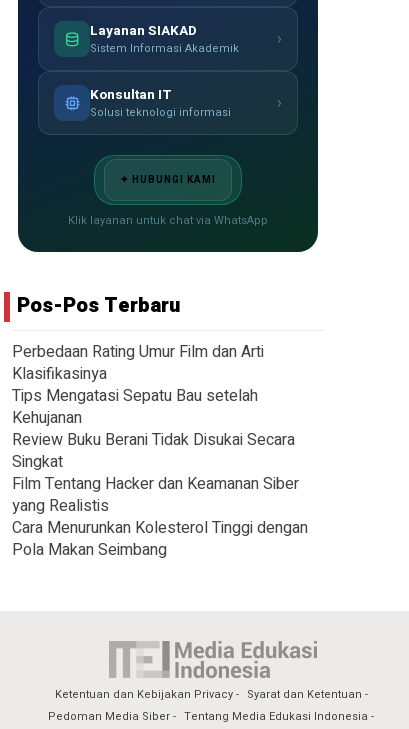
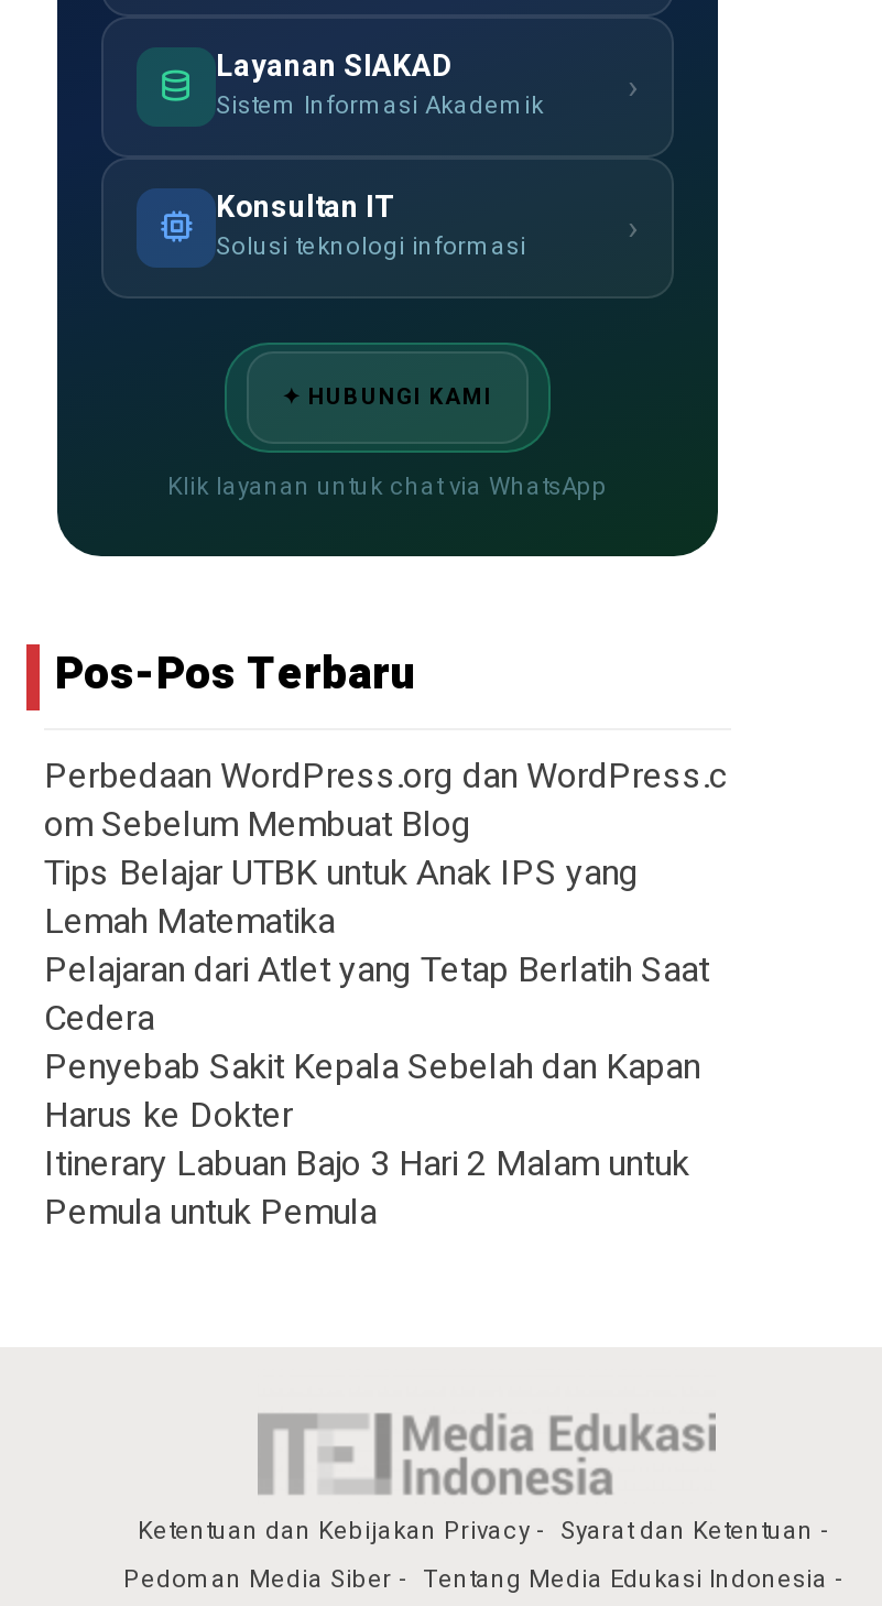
- Perbedaan Rating Umur Film dan Arti
- Klasifikasinya
- Tips Mengatasi Sepatu Bau setelah
- Kehujanan
- Review Buku Berani Tidak Disukai Secara
- Singkat
- Film Tentang Hacker dan Keamanan Siber
- yang Realistis
- Cara Menurunkan Kolesterol Tinggi dengan
- Pola Makan Seimbang
+ Perbedaan WordPress.org dan WordPress.c
+ om Sebelum Membuat Blog
+ Tips Belajar UTBK untuk Anak IPS yang
+ Lemah Matematika
+ Pelajaran dari Atlet yang Tetap Berlatih Saat
+ Cedera
+ Penyebab Sakit Kepala Sebelah dan Kapan
+ Harus ke Dokter
+ Itinerary Labuan Bajo 3 Hari 2 Malam untuk
+ Pemula untuk Pemula
